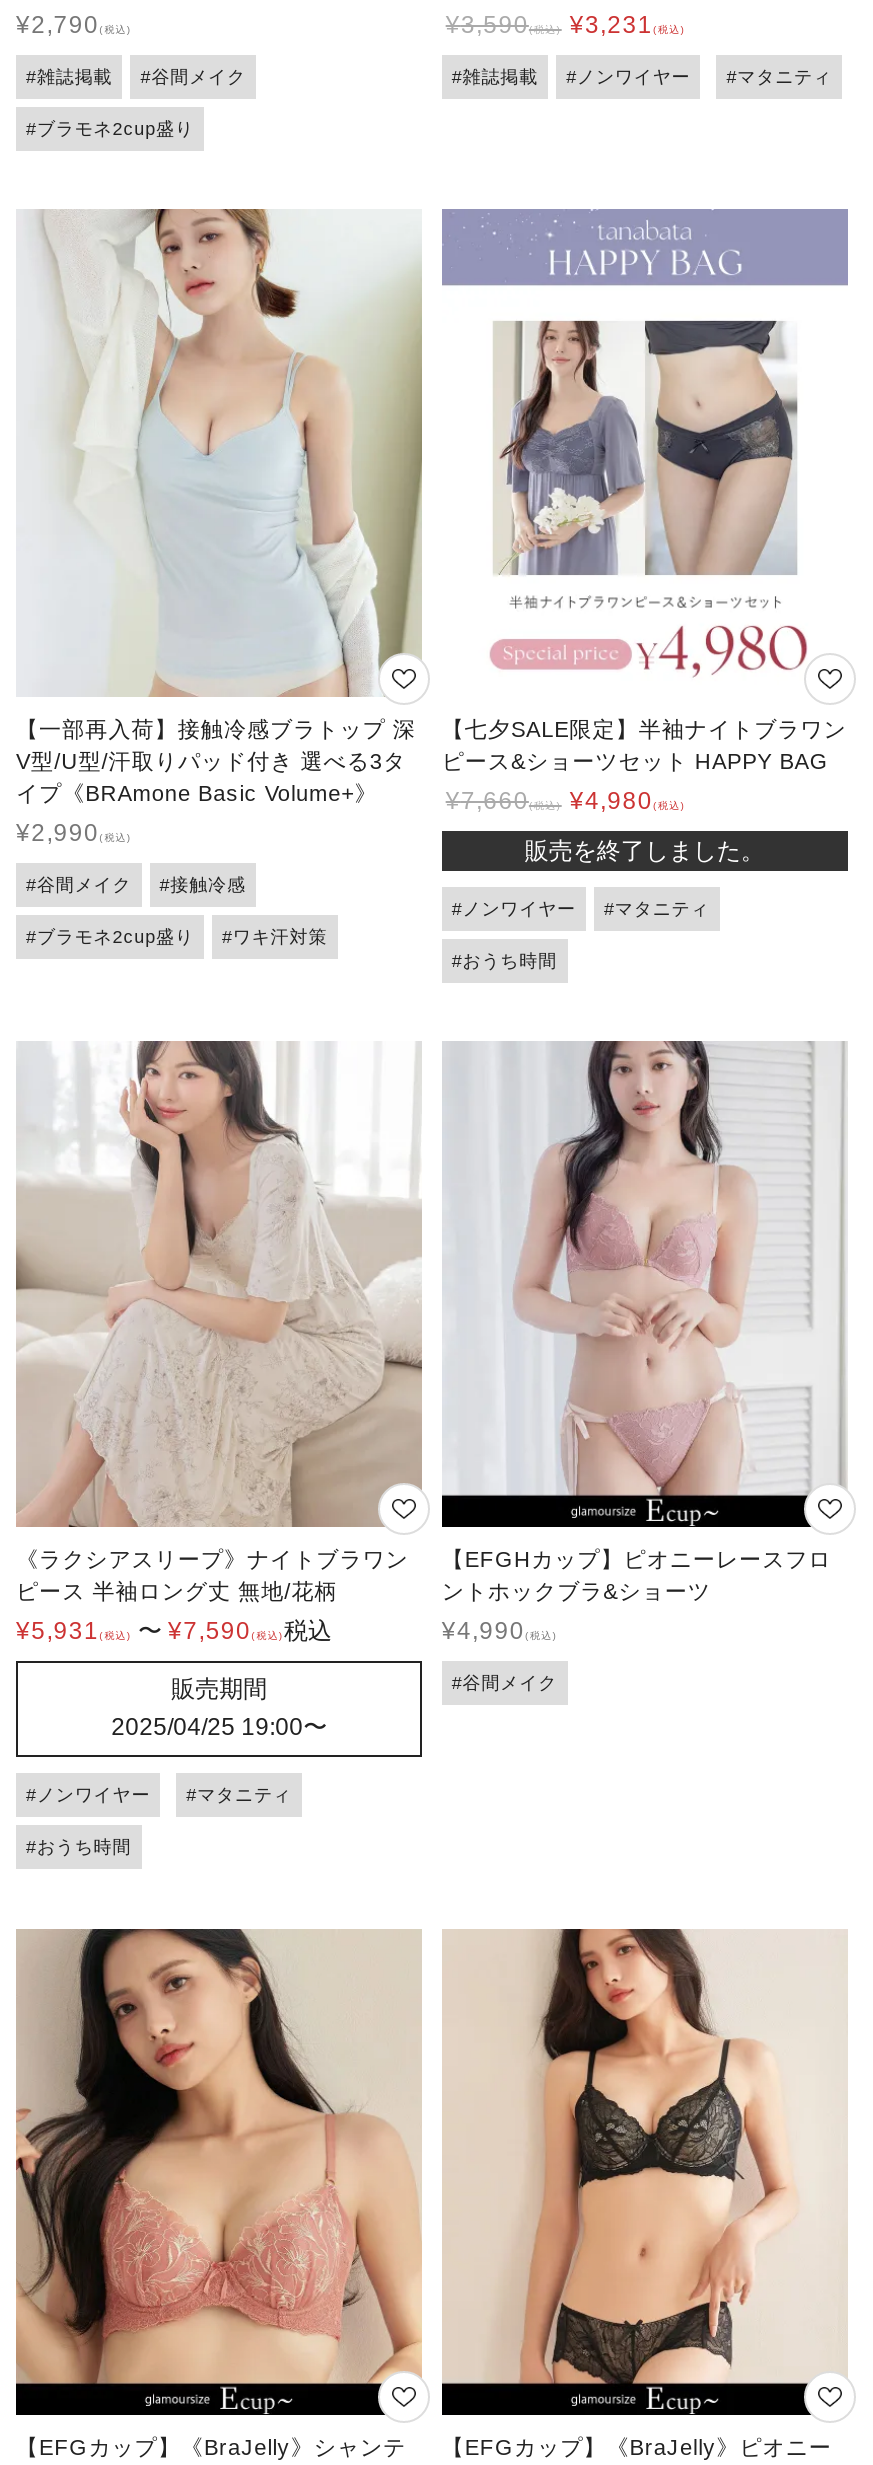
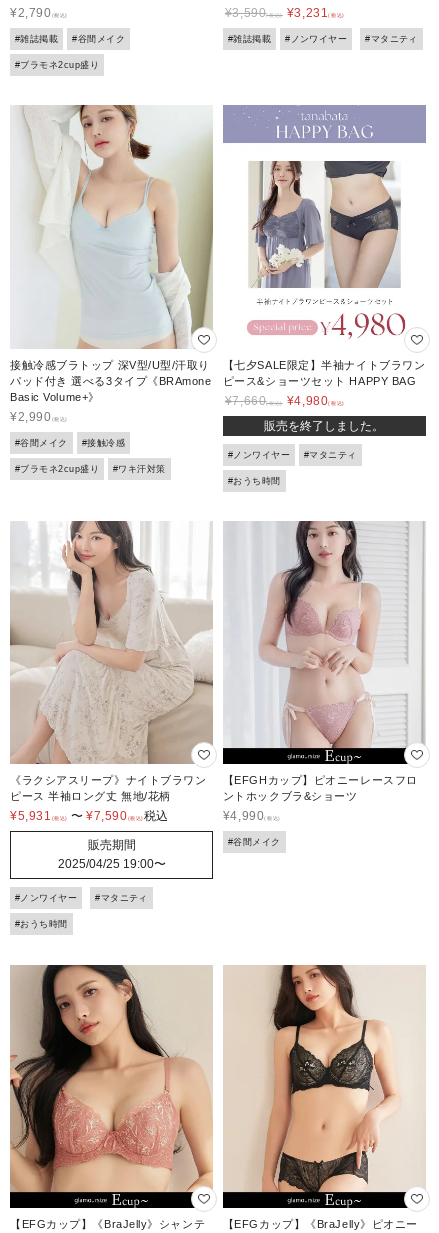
- 【一部再入荷】接触冷感ブラトップ 深
- V型/U型/汗取りパッド付き 選べる3タ
- イプ《BRAmone Basic Volume+》
+ 接触冷感ブラトップ 深V型/U型/汗取り
+ パッド付き 選べる3タイプ《BRAmone
+ Basic Volume+》
